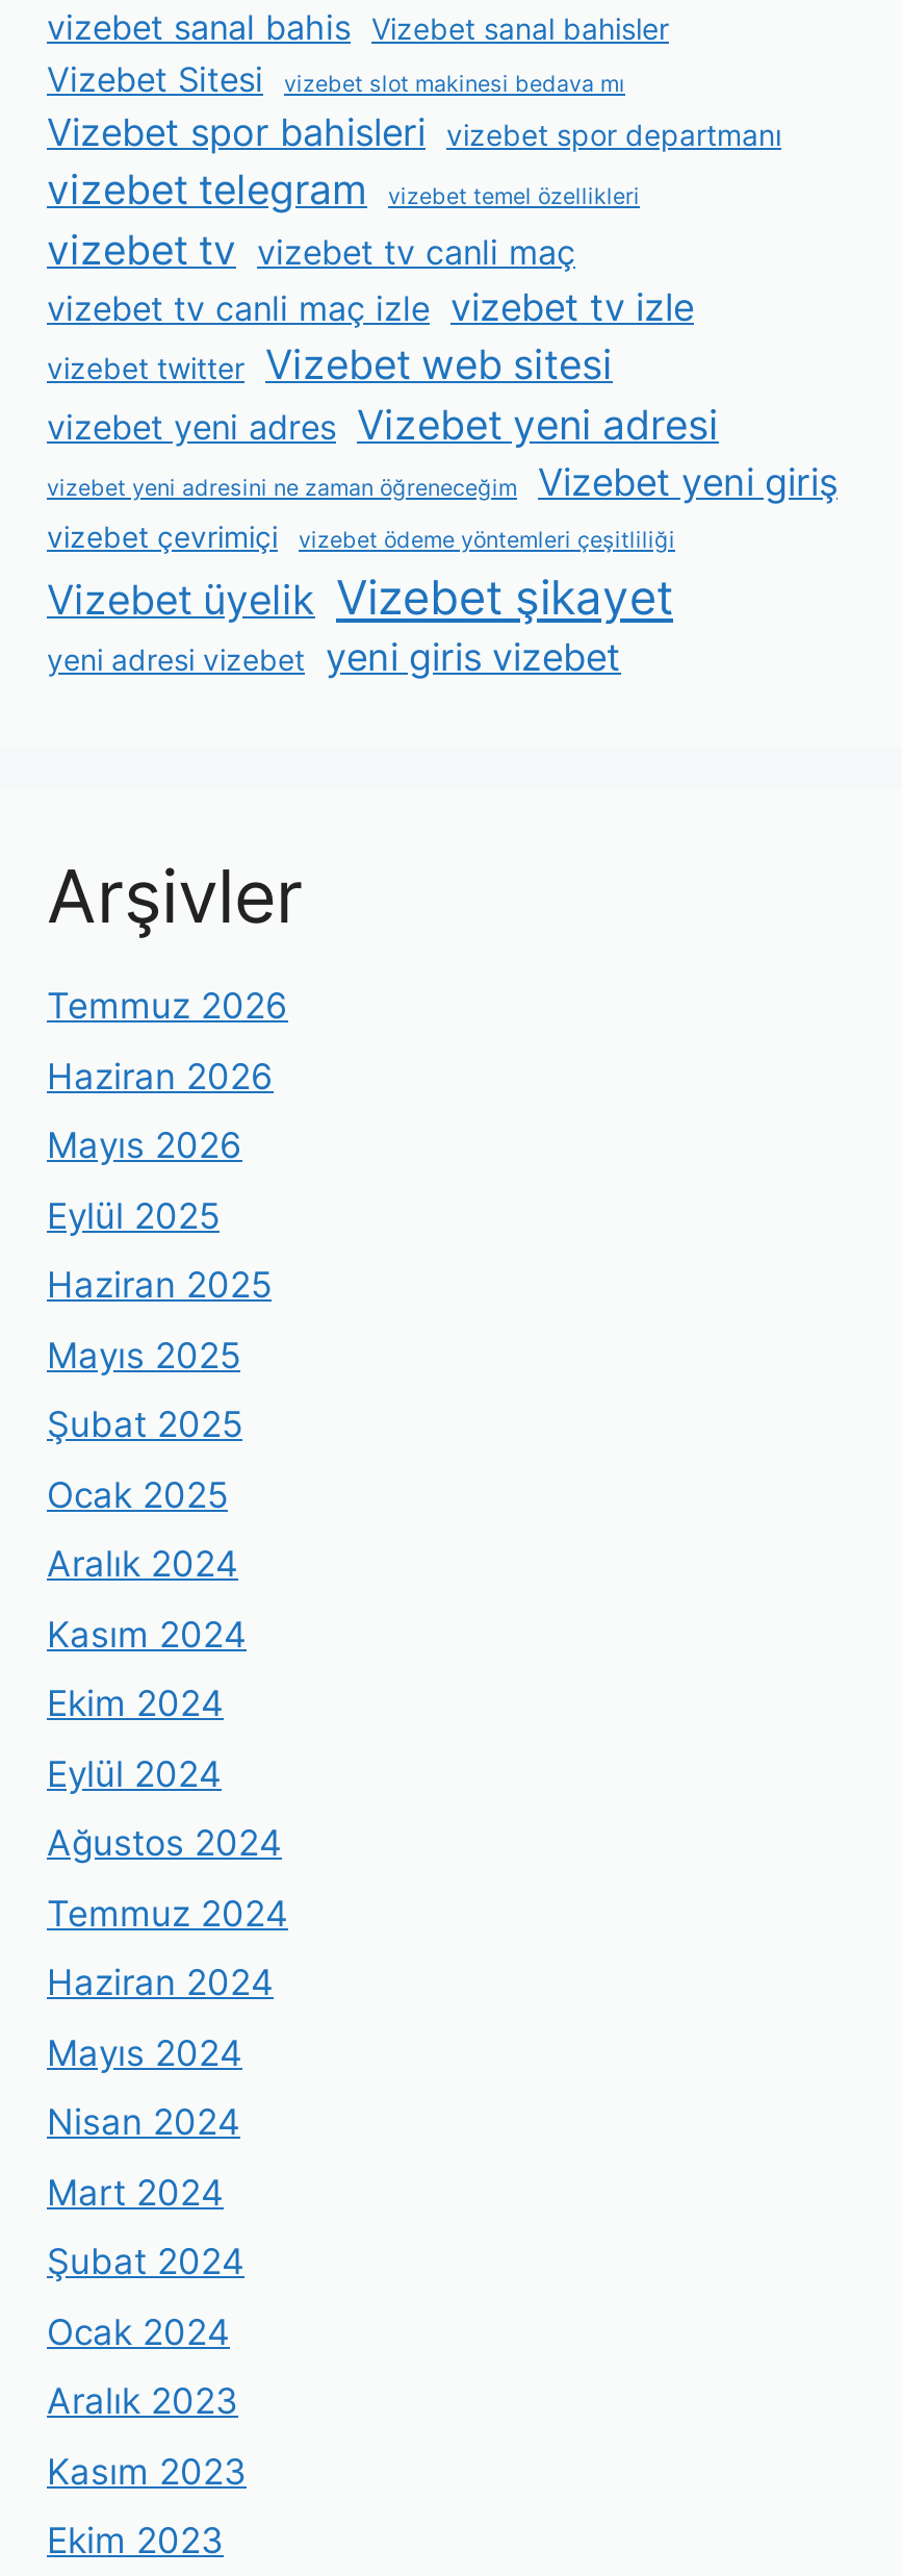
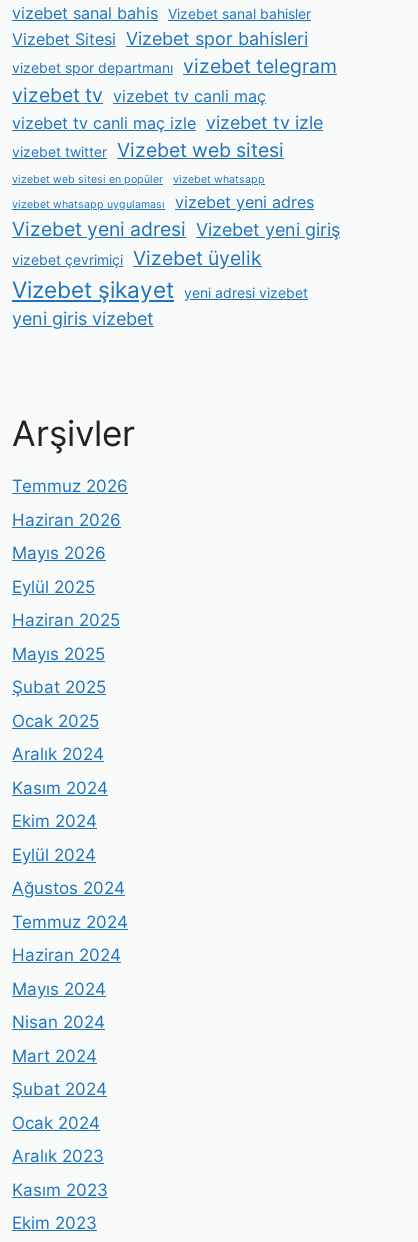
- Vizebet Sitesi
- vizebet slot makinesi bedava mı
- Vizebet spor bahisleri vizebet spor departmanı
- vizebet telegram
- vizebet temel özellikleri
+ Vizebet Sitesi Vizebet spor bahisleri
+ vizebet spor departmanı vizebet telegram

moved up: vizebet tv vizebet tv canli maç | vizebet tv canli maç izle vizebet tv izle | vizebet twitter Vizebet web sitesi

- vizebet yeni adres Vizebet yeni adresi
+ vizebet web sitesi en popüler
+ vizebet whatsapp

- vizebet yeni adresini ne zaman öğreneceğim
- Vizebet yeni giriş
- vizebet çevrimiçi
- vizebet ödeme yöntemleri çeşitliliği
- Vizebet üyelik Vizebet şikayet
- yeni adresi vizebet yeni giris vizebet
+ vizebet whatsapp uygulaması
+ vizebet yeni adres
+ Vizebet yeni adresi Vizebet yeni giriş
+ vizebet çevrimiçi Vizebet üyelik
+ Vizebet şikayet yeni adresi vizebet
+ yeni giris vizebet
